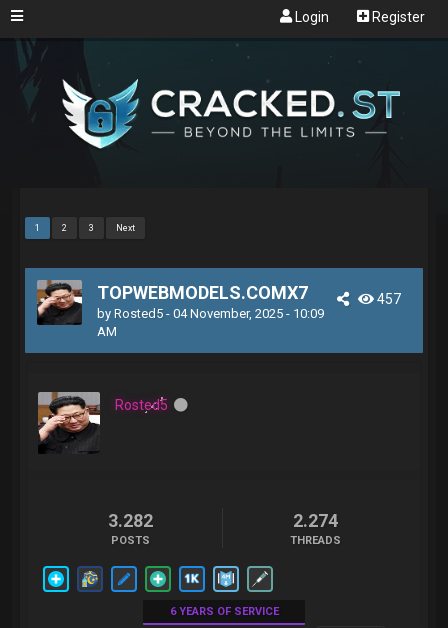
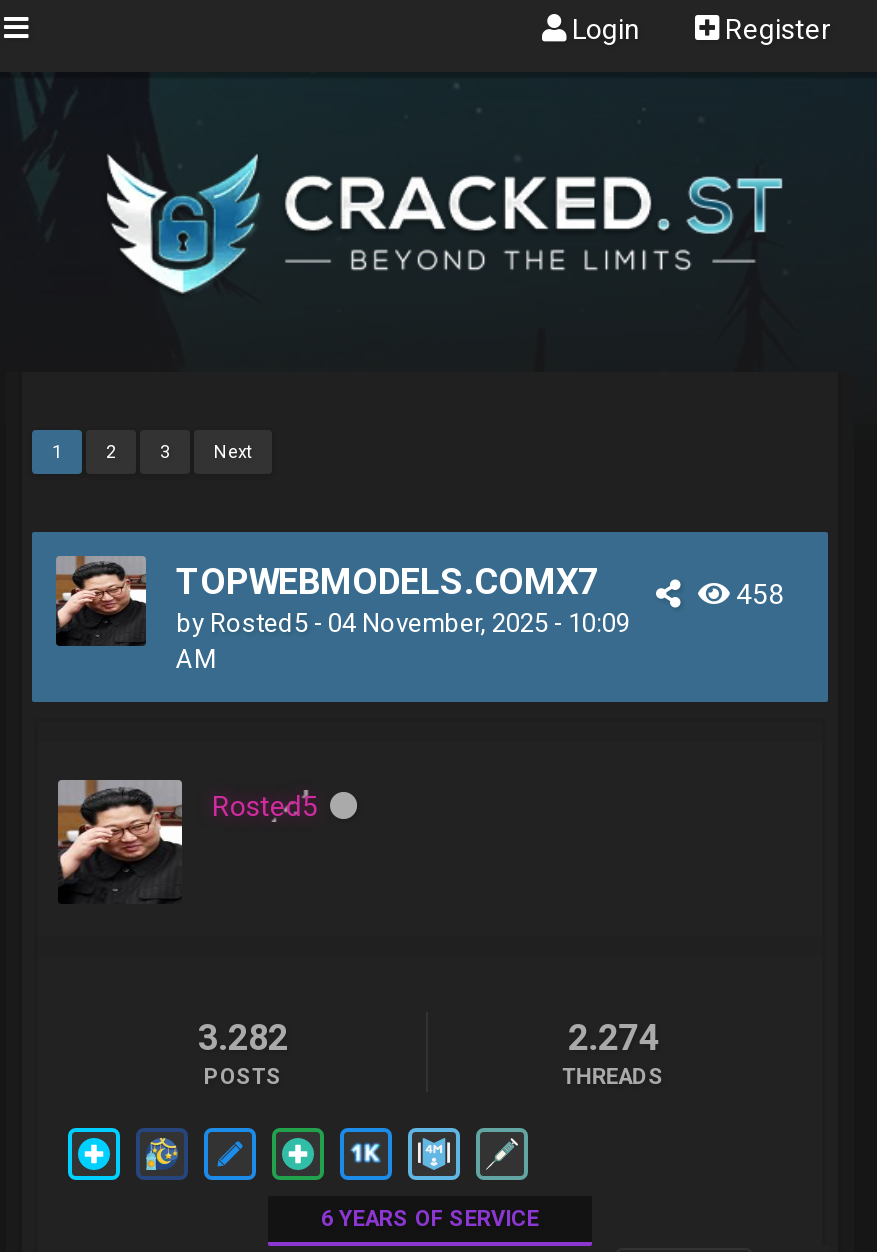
- 457
+ 458
